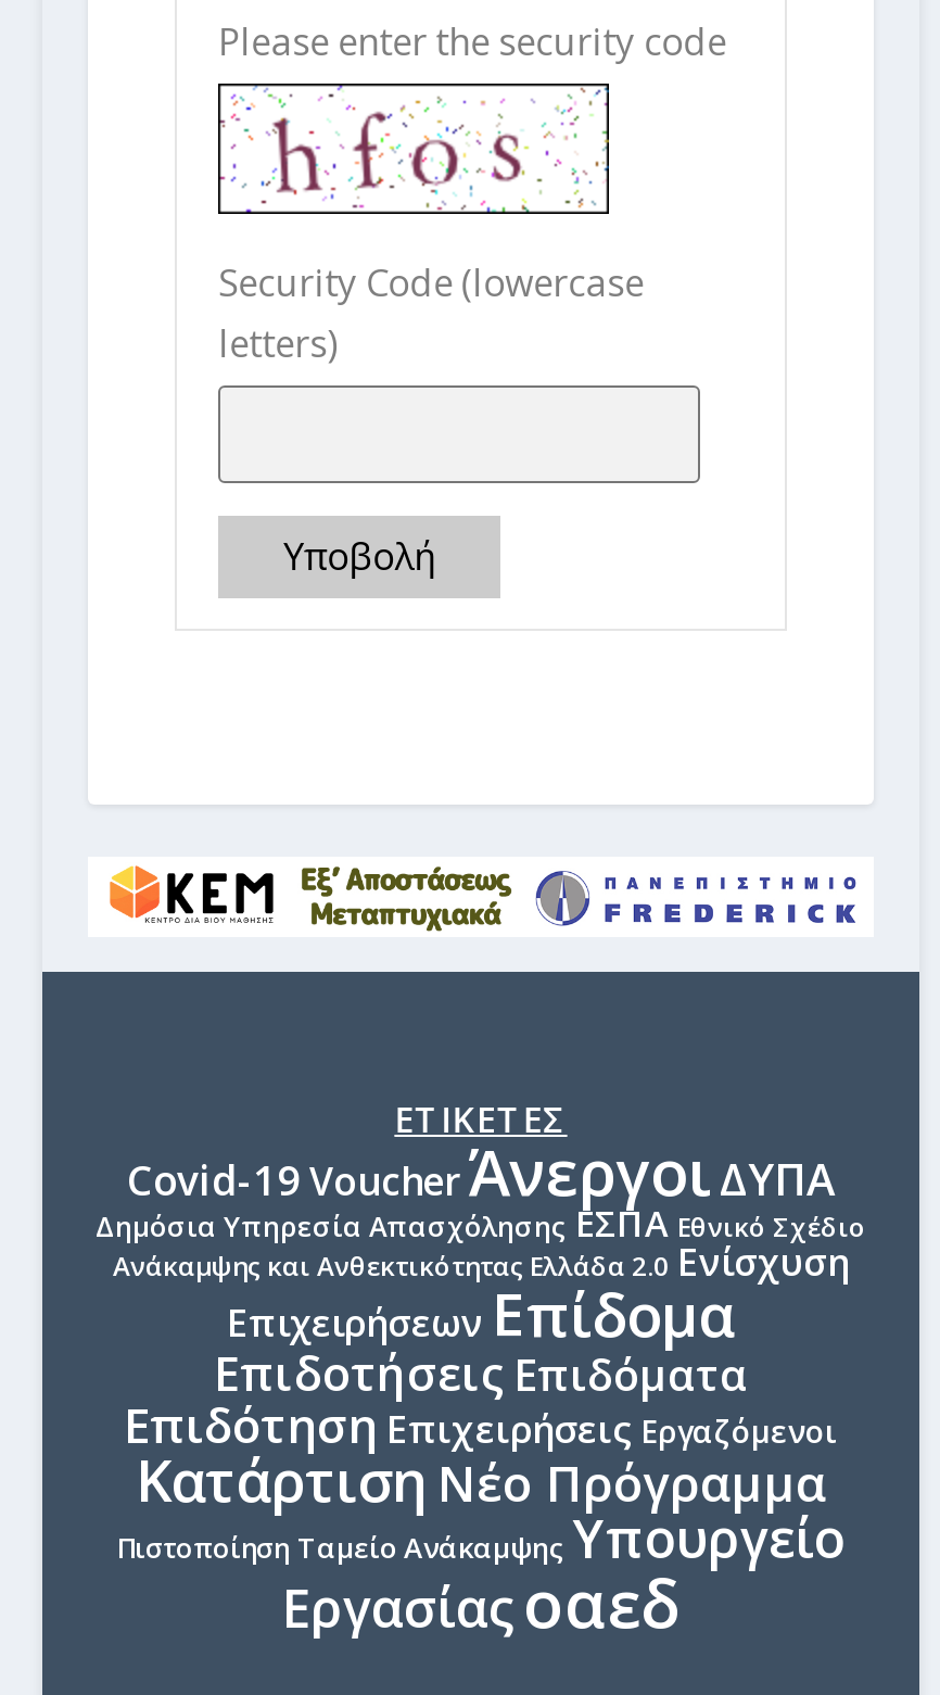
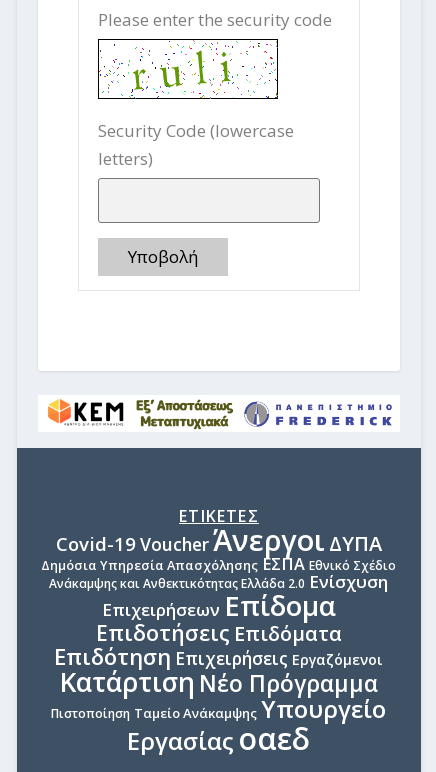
- [image]
+ [image]
